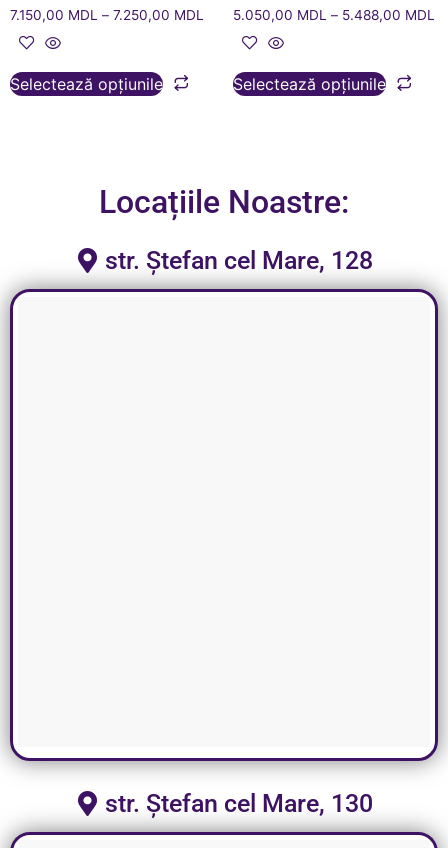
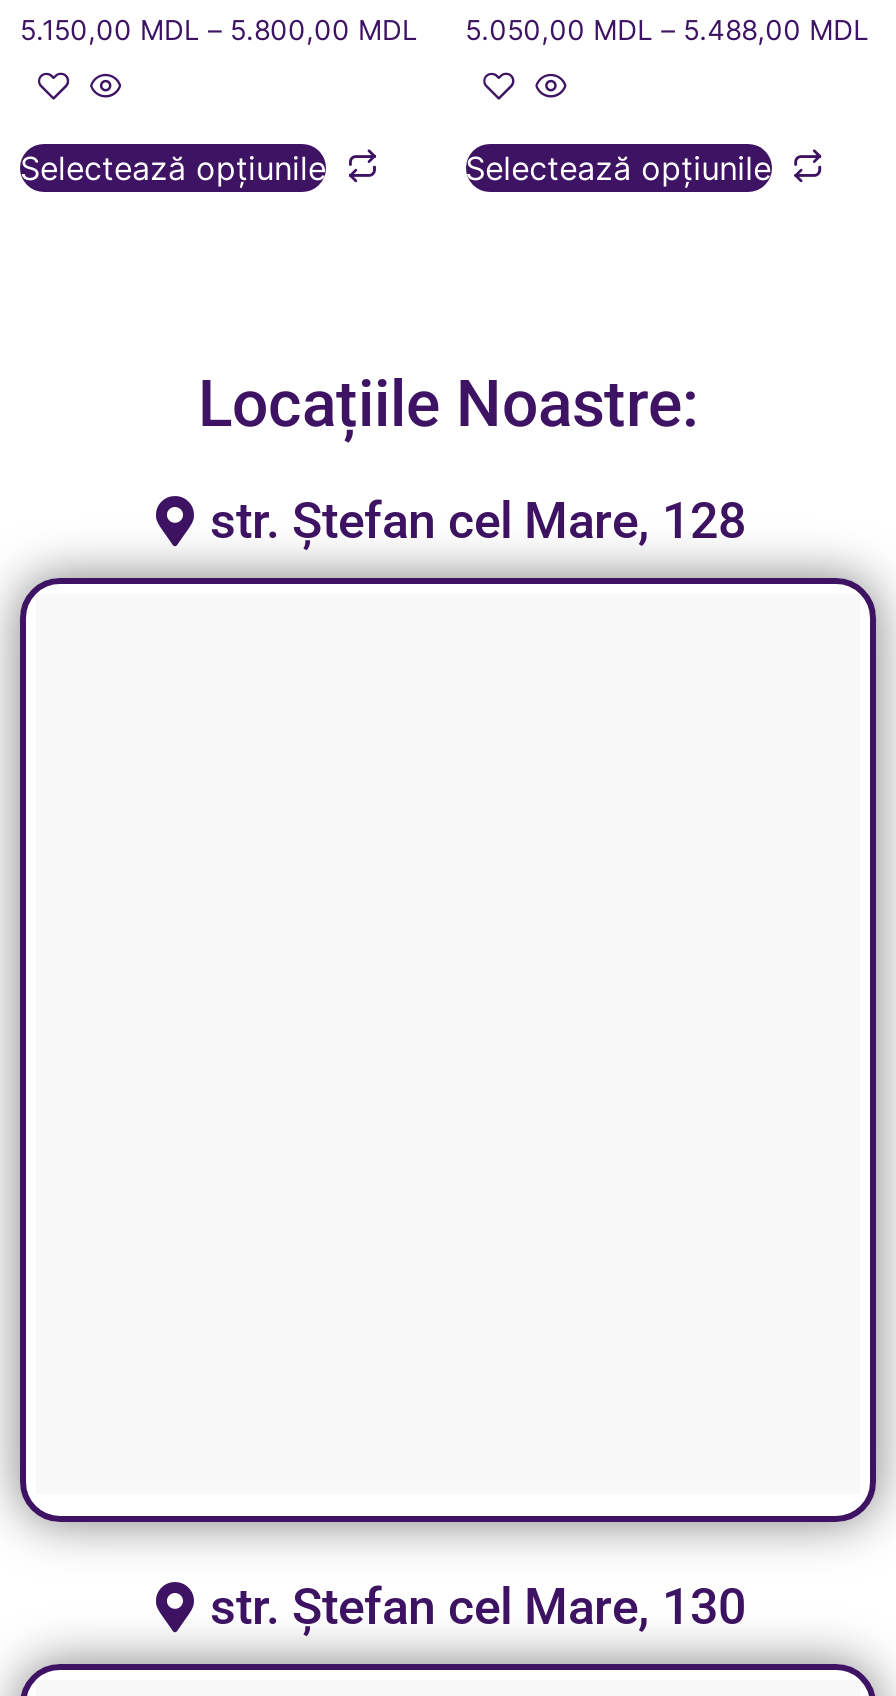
- 7.150,00 MDL – 7.250,00 MDL 5.050,00 MDL – 5.488,00 MDL
+ 5.150,00 MDL – 5.800,00 MDL 5.050,00 MDL – 5.488,00 MDL
